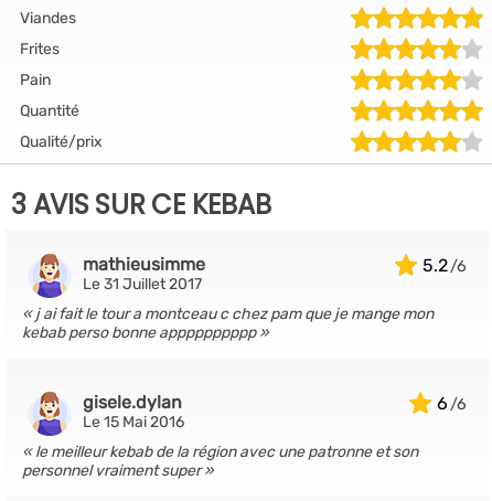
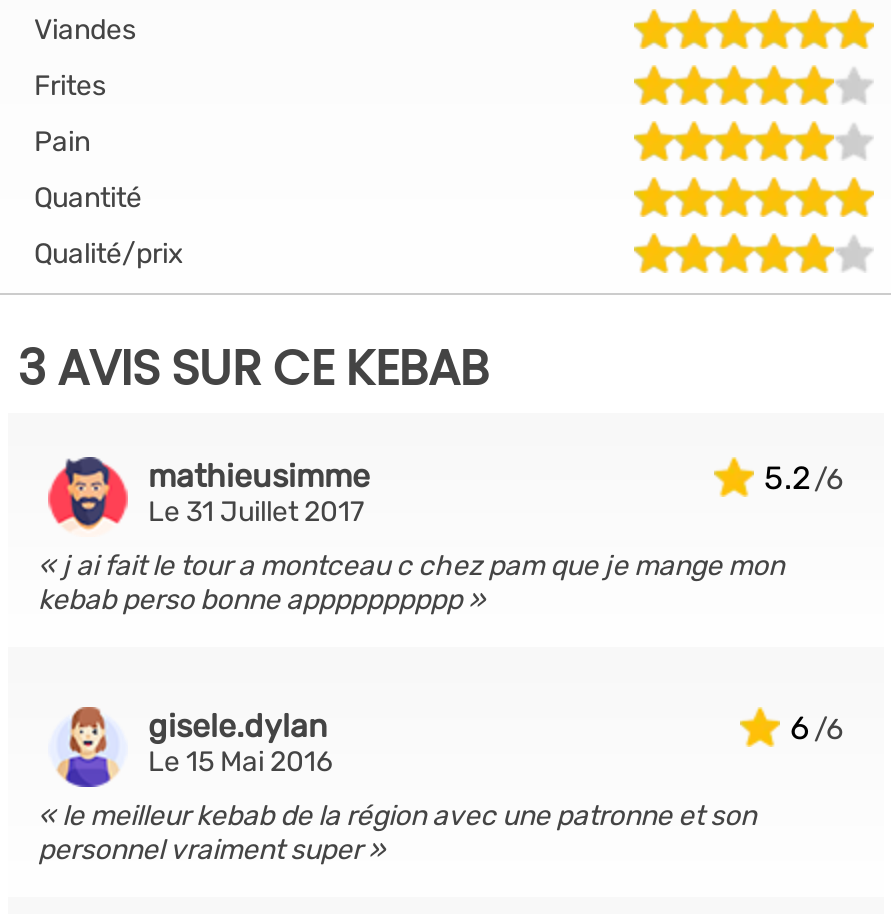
- [image]
+ [image]
